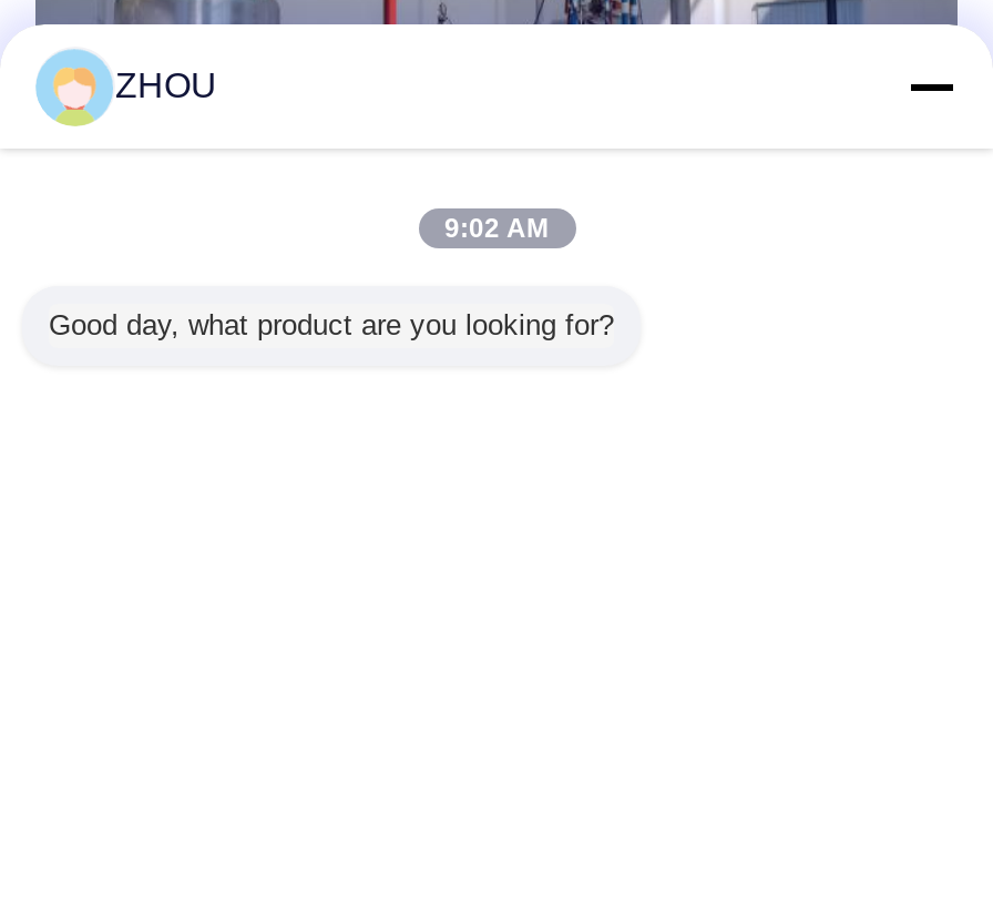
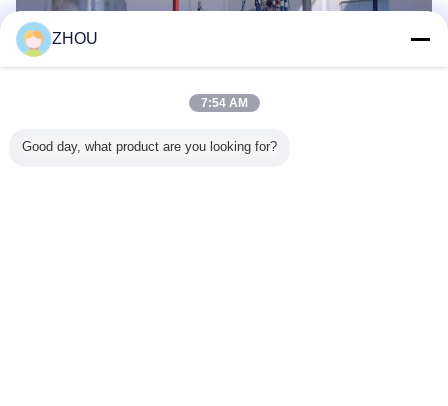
- 9:02 AM
+ 7:54 AM
